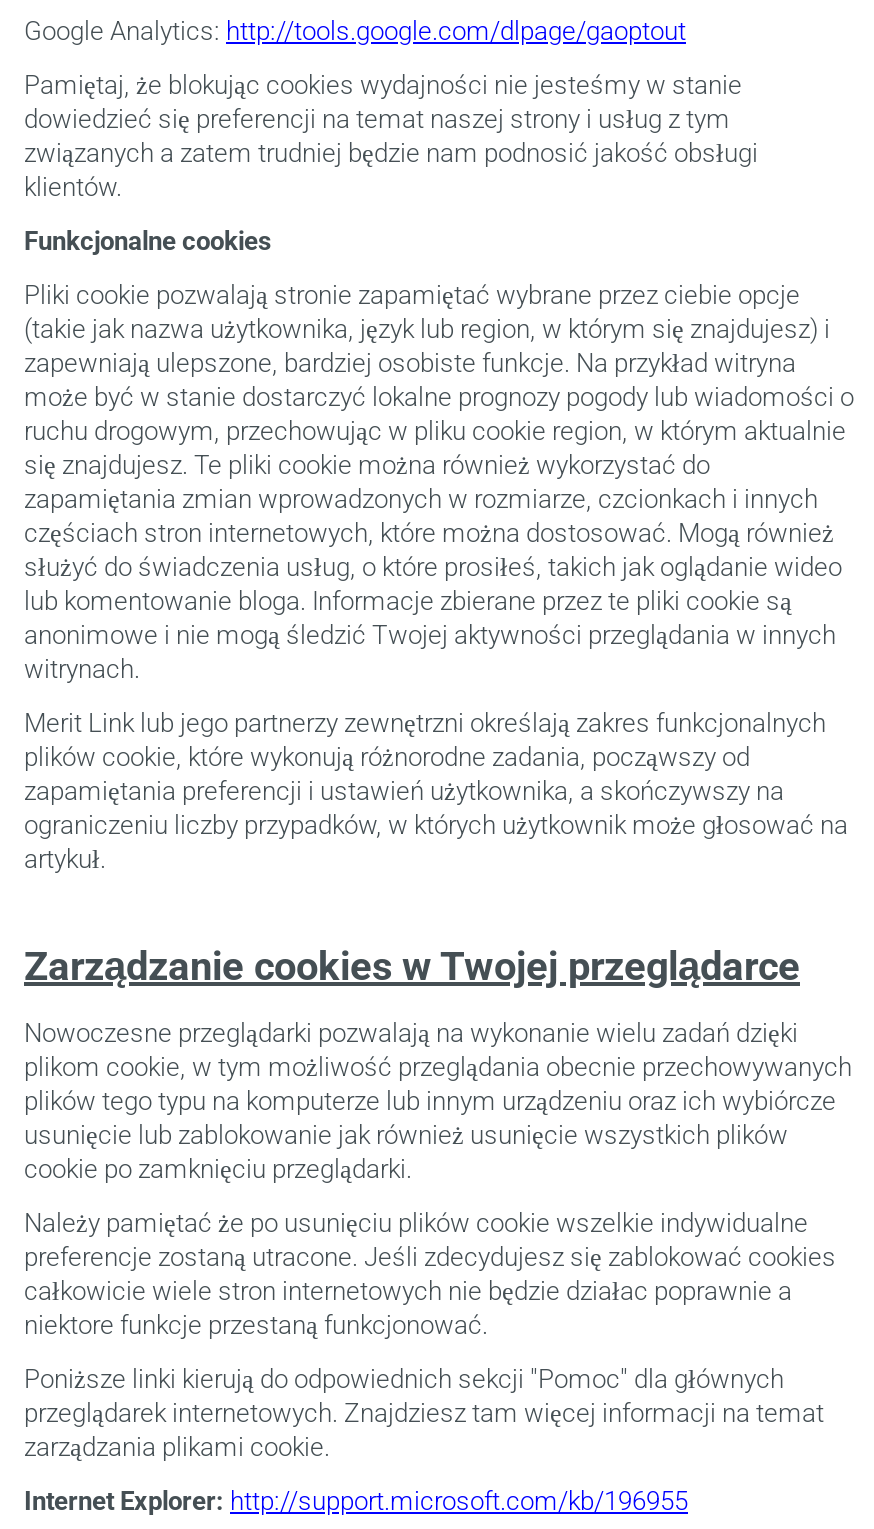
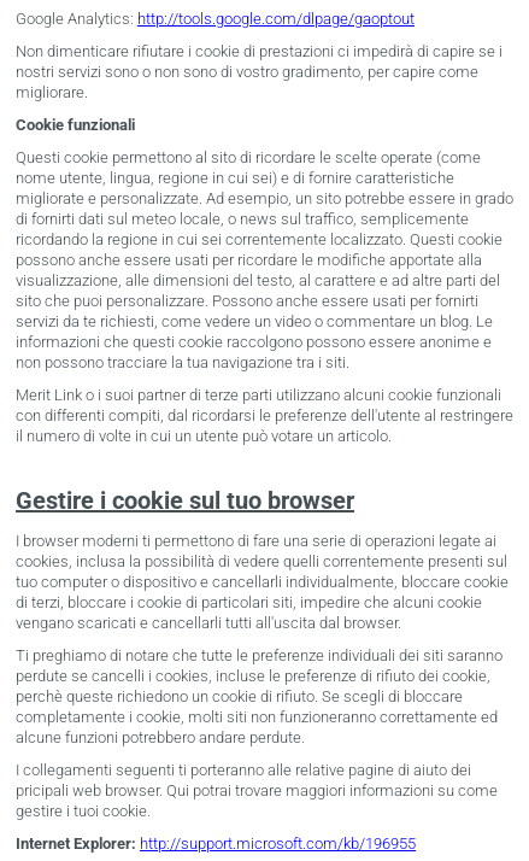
- Pamiętaj, że blokując cookies wydajności nie jesteśmy w stanie
- dowiedzieć się preferencji na temat naszej strony i usług z tym
- związanych a zatem trudniej będzie nam podnosić jakość obsługi
- klientów.
+ Non dimenticare rifiutare i cookie di prestazioni ci impedirà di capire se i
+ nostri servizi sono o non sono di vostro gradimento, per capire come
+ migliorare.

- Funkcjonalne cookies
+ Cookie funzionali

- Pliki cookie pozwalają stronie zapamiętać wybrane przez ciebie opcje
- (takie jak nazwa użytkownika, język lub region, w którym się znajdujesz) i
- zapewniają ulepszone, bardziej osobiste funkcje. Na przykład witryna
- może być w stanie dostarczyć lokalne prognozy pogody lub wiadomości o
- ruchu drogowym, przechowując w pliku cookie region, w którym aktualnie
- się znajdujesz. Te pliki cookie można również wykorzystać do
- zapamiętania zmian wprowadzonych w rozmiarze, czcionkach i innych
- częściach stron internetowych, które można dostosować. Mogą również
- służyć do świadczenia usług, o które prosiłeś, takich jak oglądanie wideo
- lub komentowanie bloga. Informacje zbierane przez te pliki cookie są
- anonimowe i nie mogą śledzić Twojej aktywności przeglądania w innych
- witrynach.
+ Questi cookie permettono al sito di ricordare le scelte operate (come
+ nome utente, lingua, regione in cui sei) e di fornire caratteristiche
+ migliorate e personalizzate. Ad esempio, un sito potrebbe essere in grado
+ di fornirti dati sul meteo locale, o news sul traffico, semplicemente
+ ricordando la regione in cui sei correntemente localizzato. Questi cookie
+ possono anche essere usati per ricordare le modifiche apportate alla
+ visualizzazione, alle dimensioni del testo, al carattere e ad altre parti del
+ sito che puoi personalizzare. Possono anche essere usati per fornirti
+ servizi da te richiesti, come vedere un video o commentare un blog. Le
+ informazioni che questi cookie raccolgono possono essere anonime e
+ non possono tracciare la tua navigazione tra i siti.

- Merit Link lub jego partnerzy zewnętrzni określają zakres funkcjonalnych
- plików cookie, które wykonują różnorodne zadania, począwszy od
- zapamiętania preferencji i ustawień użytkownika, a skończywszy na
- ograniczeniu liczby przypadków, w których użytkownik może głosować na
- artykuł.
+ Merit Link o i suoi partner di terze parti utilizzano alcuni cookie funzionali
+ con differenti compiti, dal ricordarsi le preferenze dell'utente al restringere
+ il numero di volte in cui un utente può votare un articolo.

- Zarządzanie cookies w Twojej przeglądarce
+ Gestire i cookie sul tuo browser

- Nowoczesne przeglądarki pozwalają na wykonanie wielu zadań dzięki
- plikom cookie, w tym możliwość przeglądania obecnie przechowywanych
- plików tego typu na komputerze lub innym urządzeniu oraz ich wybiórcze
- usunięcie lub zablokowanie jak również usunięcie wszystkich plików
- cookie po zamknięciu przeglądarki.
+ I browser moderni ti permettono di fare una serie di operazioni legate ai
+ cookies, inclusa la possibilità di vedere quelli correntemente presenti sul
+ tuo computer o dispositivo e cancellarli individualmente, bloccare cookie
+ di terzi, bloccare i cookie di particolari siti, impedire che alcuni cookie
+ vengano scaricati e cancellarli tutti all'uscita dal browser.

- Należy pamiętać że po usunięciu plików cookie wszelkie indywidualne
- preferencje zostaną utracone. Jeśli zdecydujesz się zablokować cookies
- całkowicie wiele stron internetowych nie będzie działac poprawnie a
- niektore funkcje przestaną funkcjonować.
+ Ti preghiamo di notare che tutte le preferenze individuali dei siti saranno
+ perdute se cancelli i cookies, incluse le preferenze di rifiuto dei cookie,
+ perchè queste richiedono un cookie di rifiuto. Se scegli di bloccare
+ completamente i cookie, molti siti non funzioneranno correttamente ed
+ alcune funzioni potrebbero andare perdute.

- Poniższe linki kierują do odpowiednich sekcji "Pomoc" dla głównych
- przeglądarek internetowych. Znajdziesz tam więcej informacji na temat
- zarządzania plikami cookie.
+ I collegamenti seguenti ti porteranno alle relative pagine di aiuto dei
+ pricipali web browser. Qui potrai trovare maggiori informazioni su come
+ gestire i tuoi cookie.
